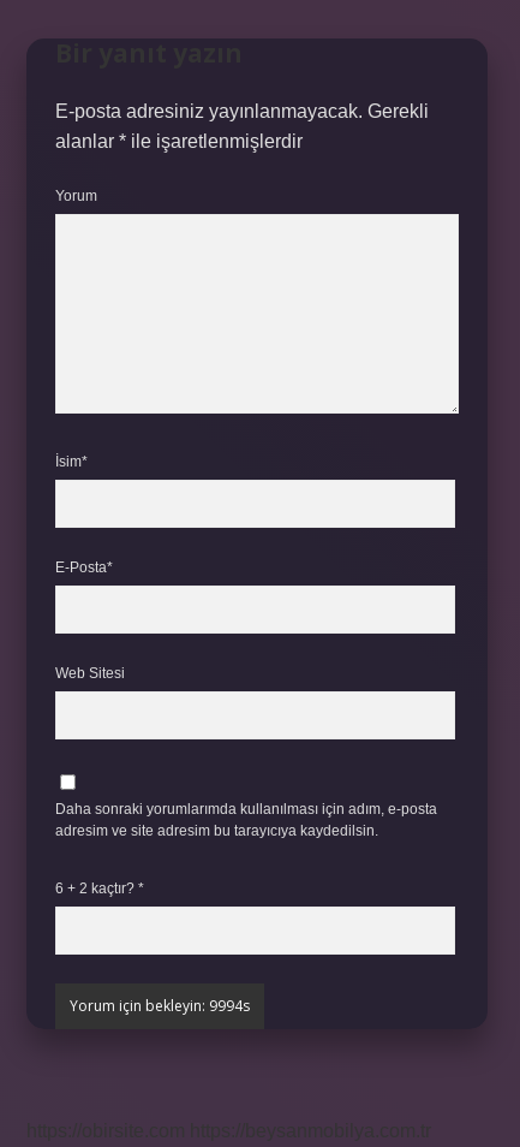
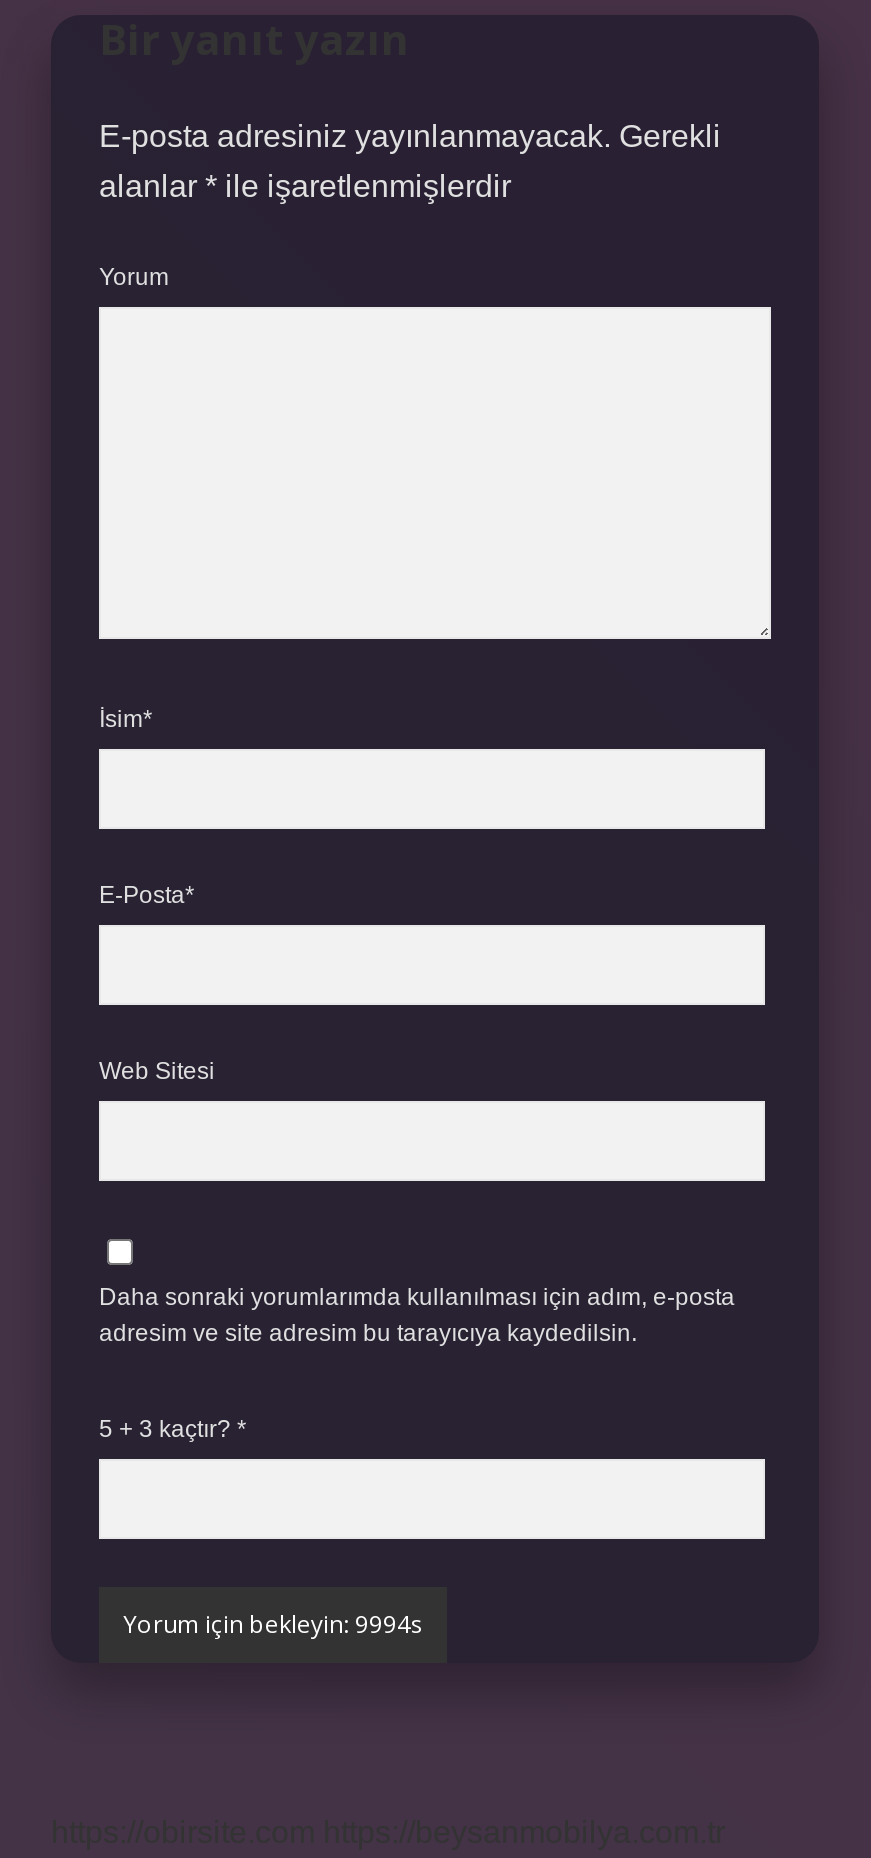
- 6 + 2 kaçtır? *
+ 5 + 3 kaçtır? *
